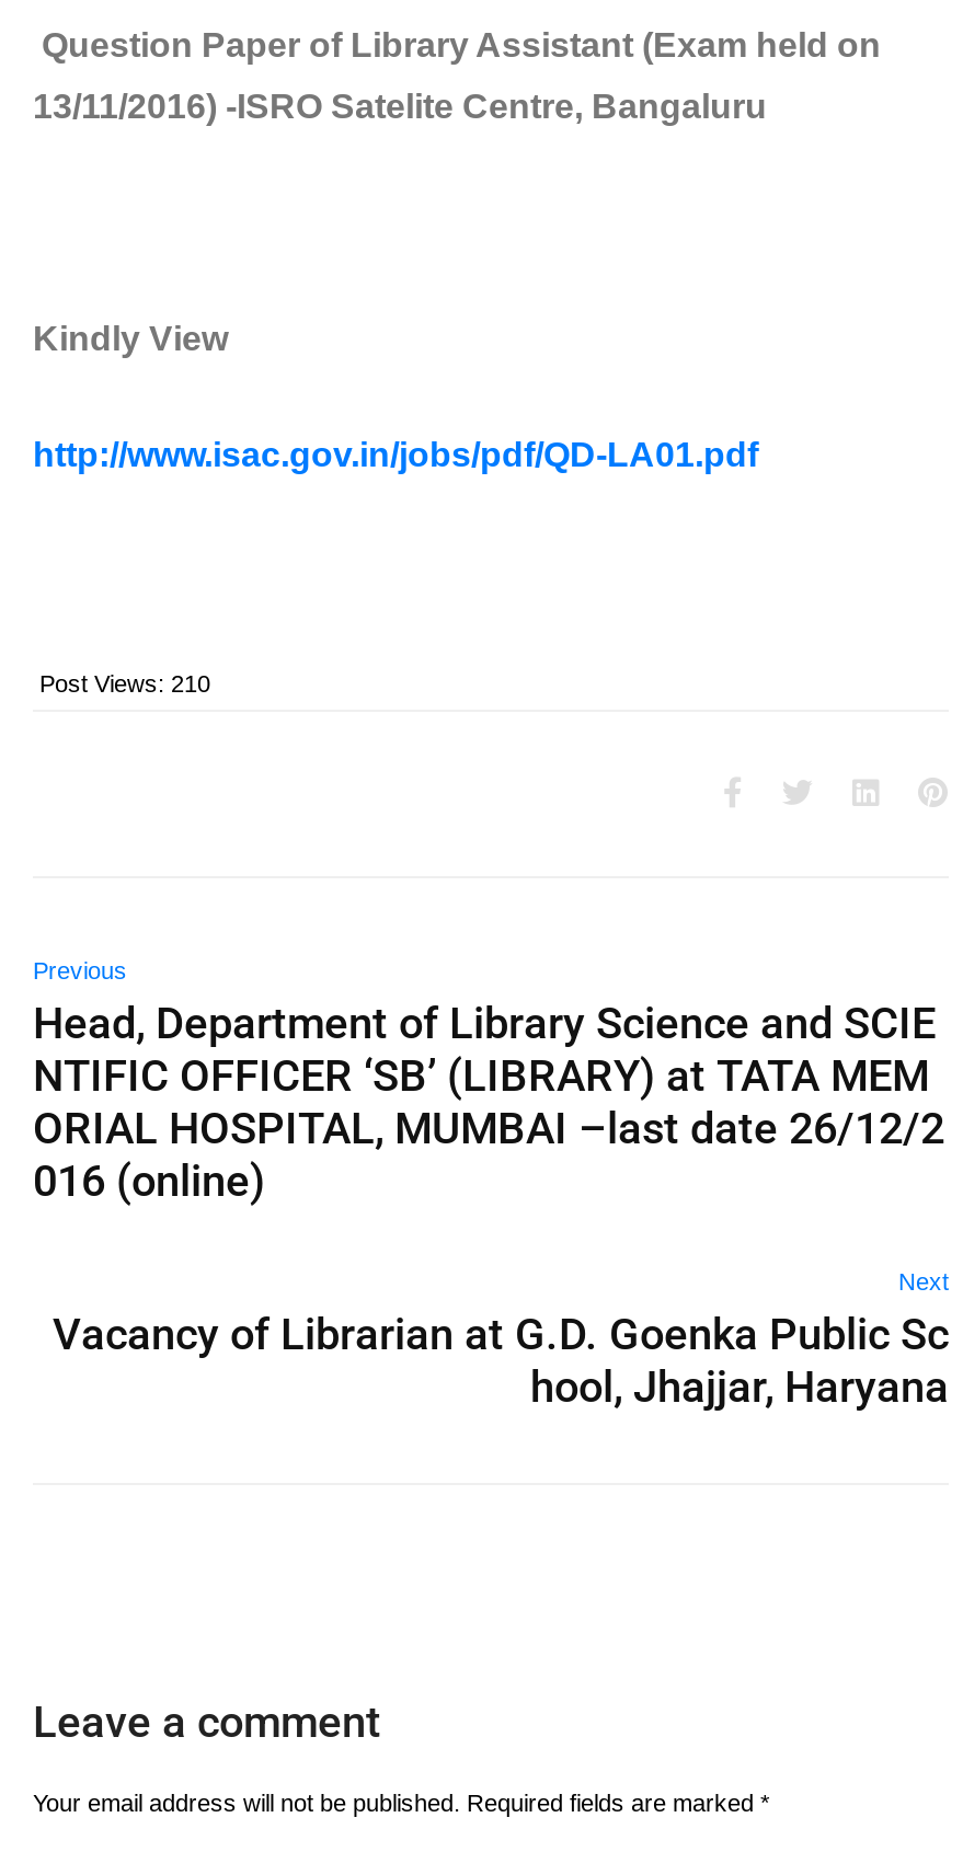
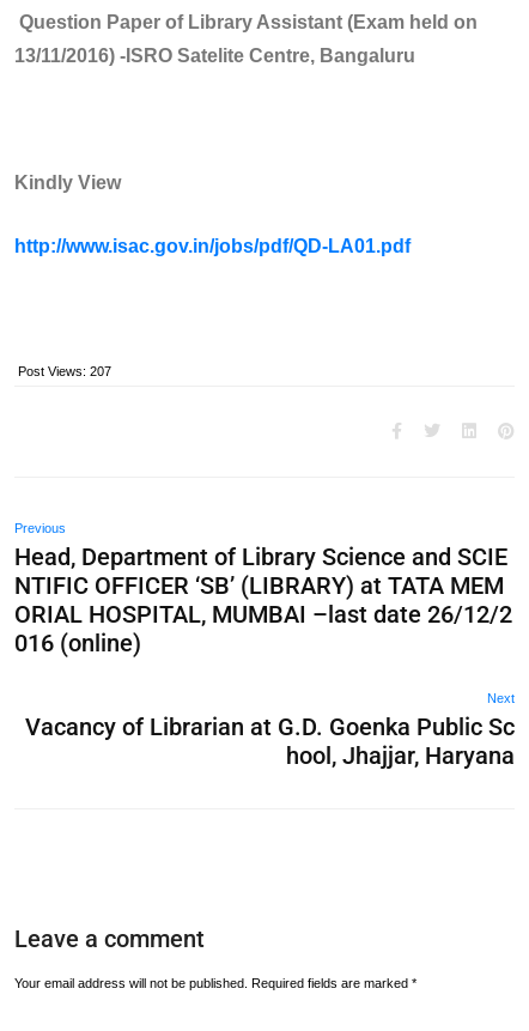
- Post Views: 210
+ Post Views: 207
